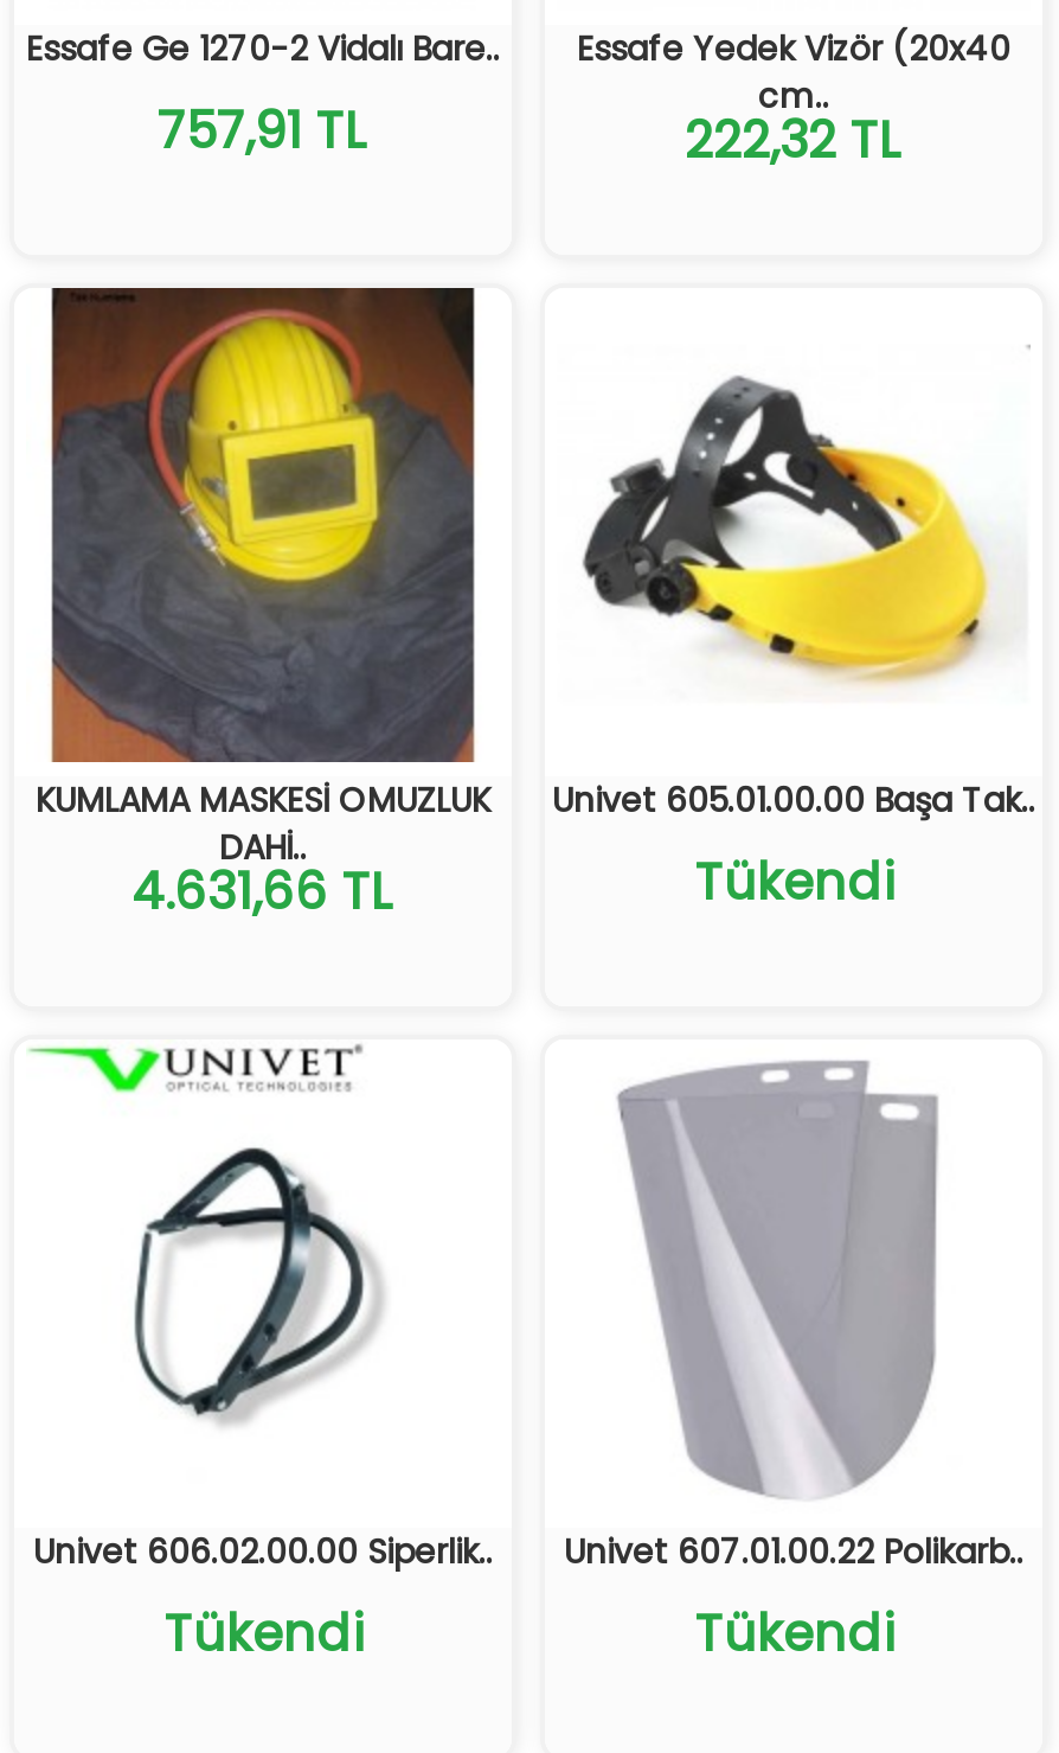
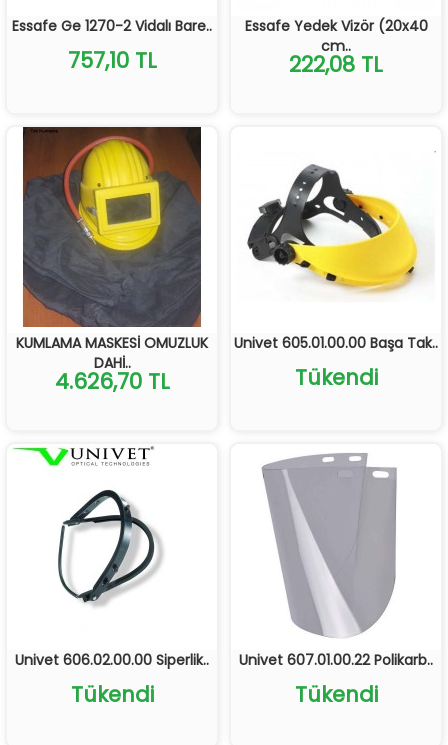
- 757,91 TL
+ 757,10 TL

- 222,32 TL
+ 222,08 TL

- 4.631,66 TL
+ 4.626,70 TL
